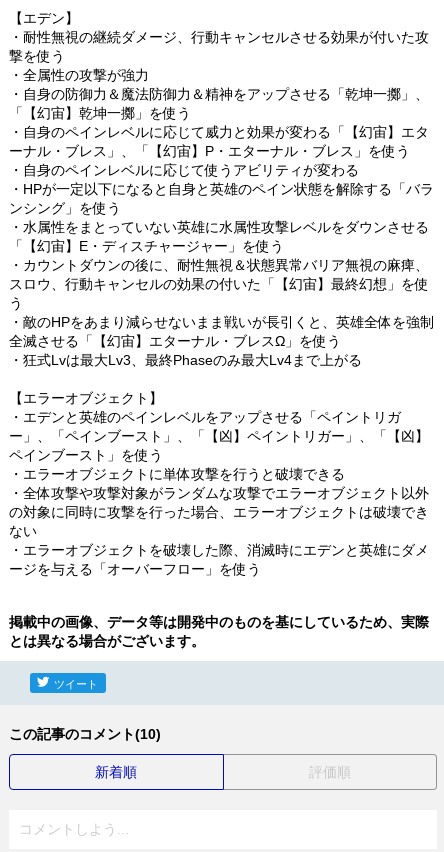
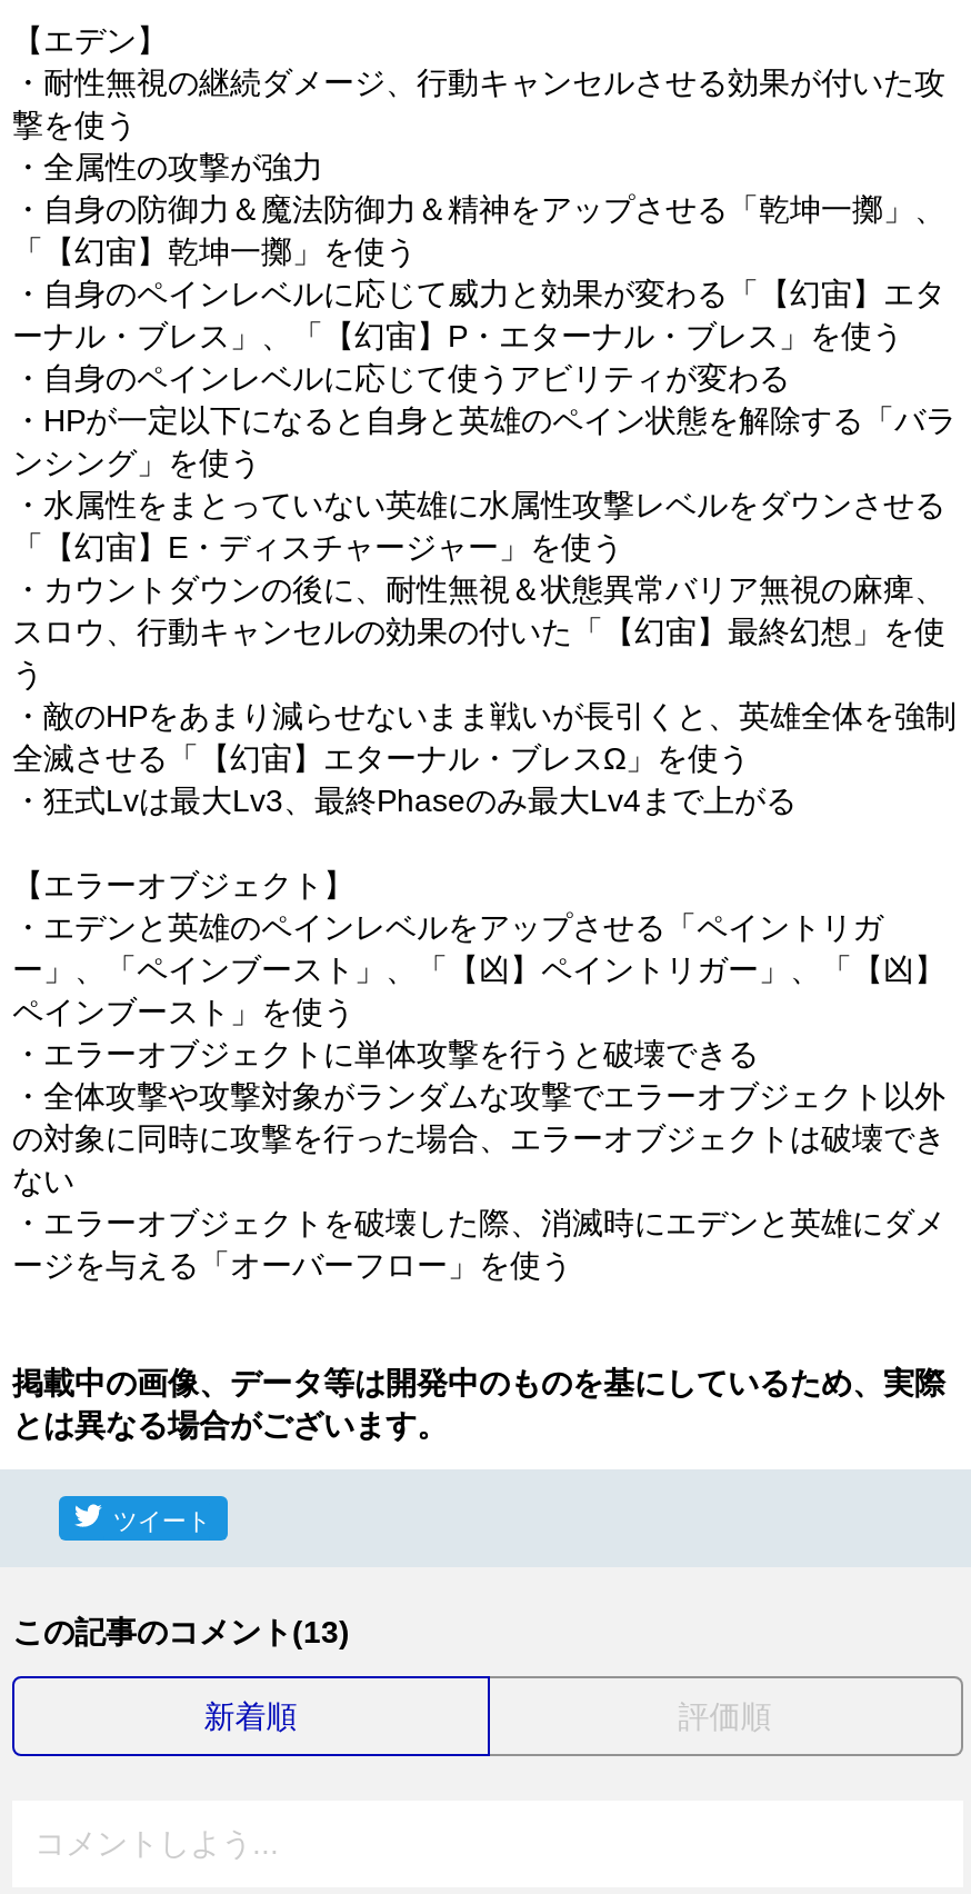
- この記事のコメント(10)
+ この記事のコメント(13)
